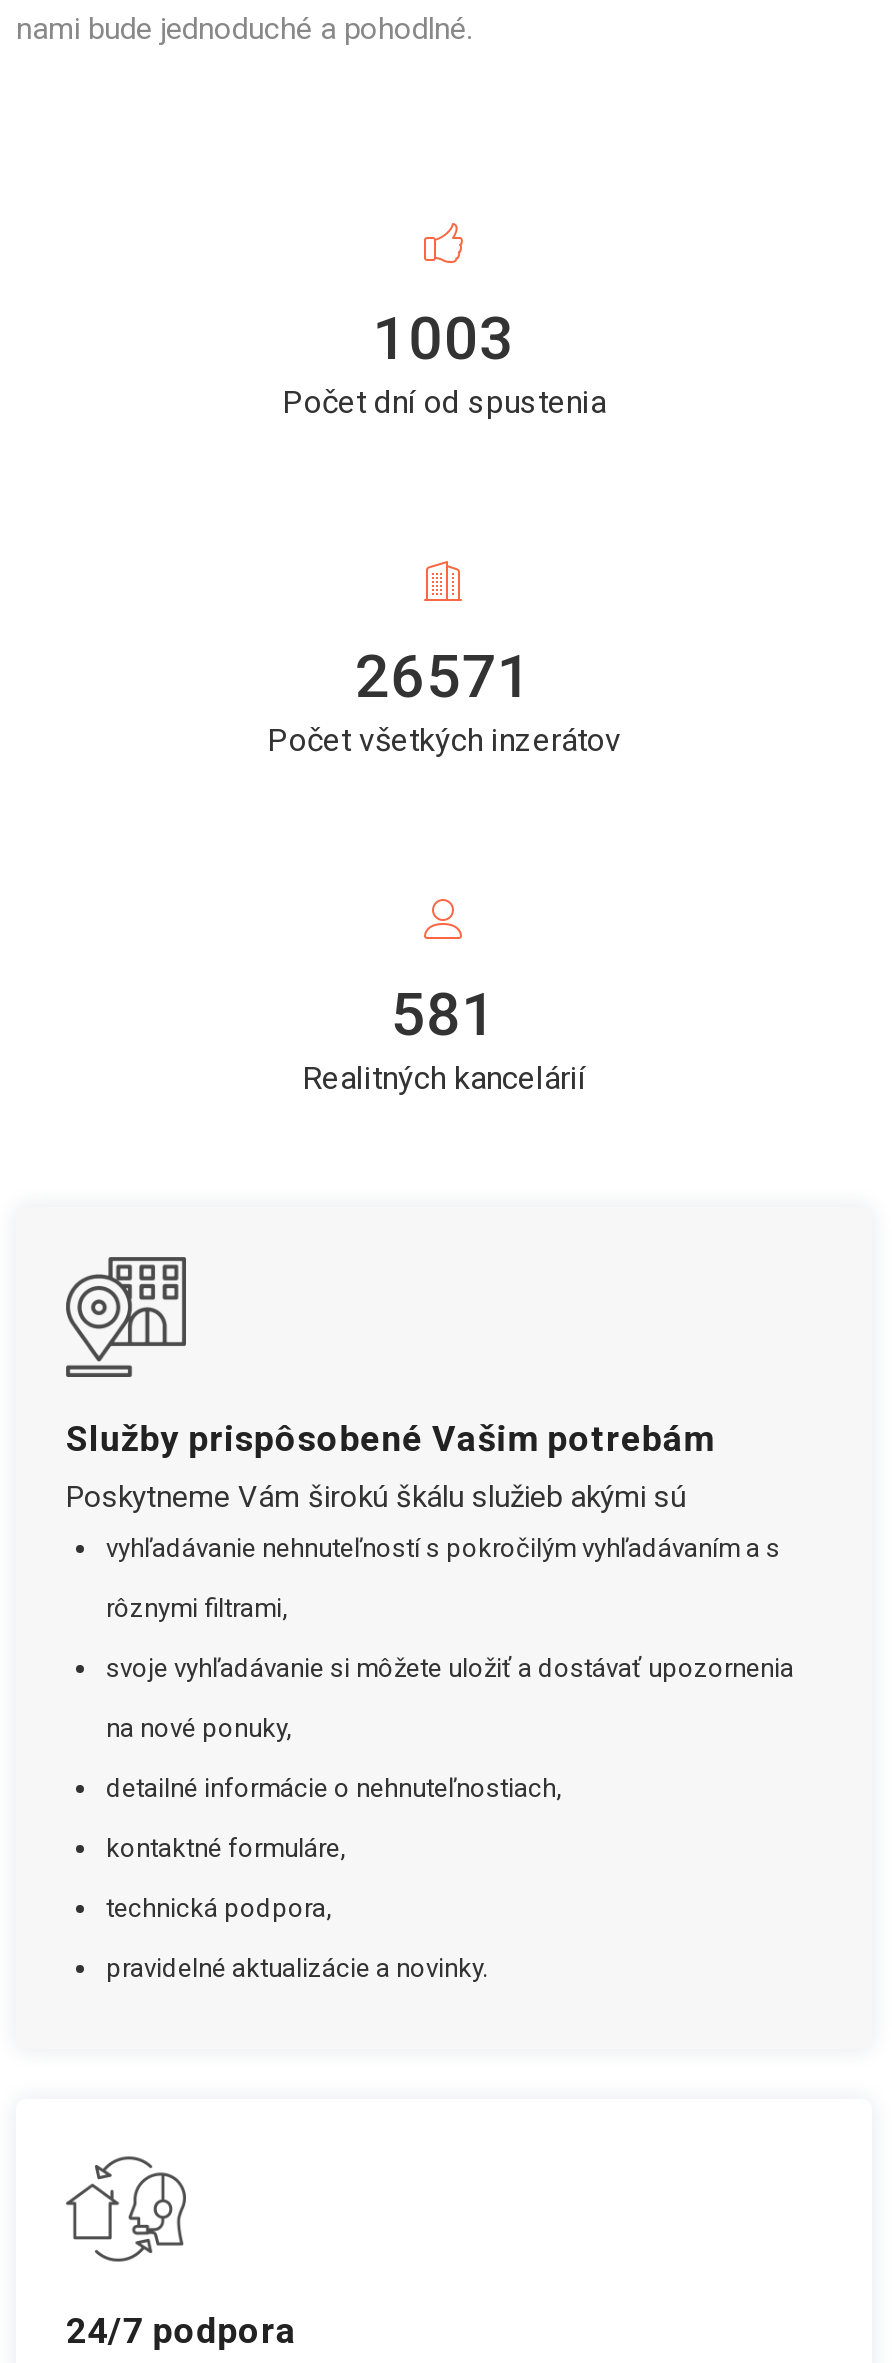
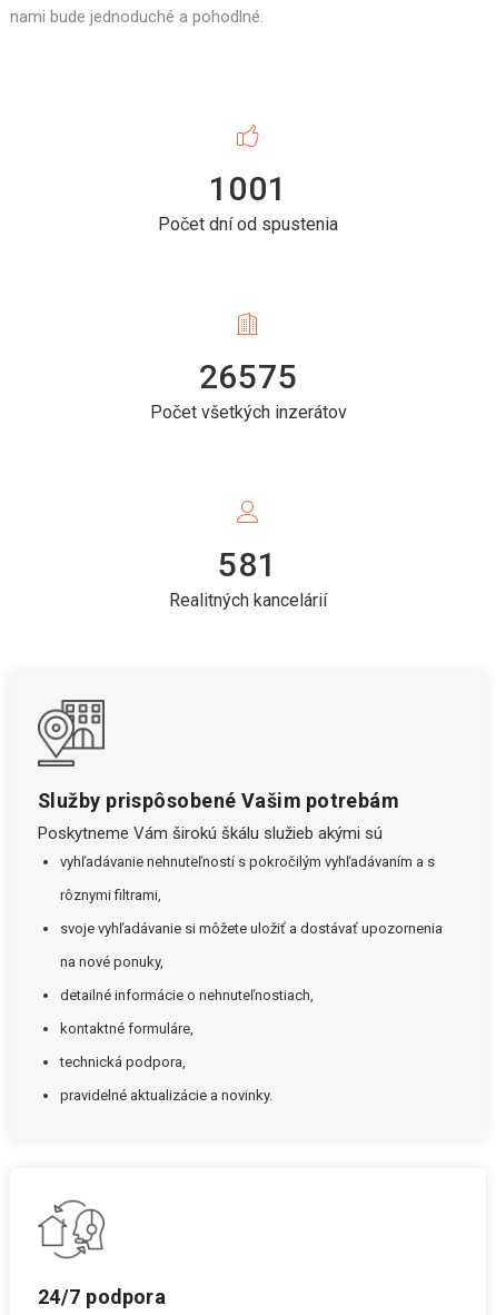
- 1003
+ 1001

- 26571
+ 26575
